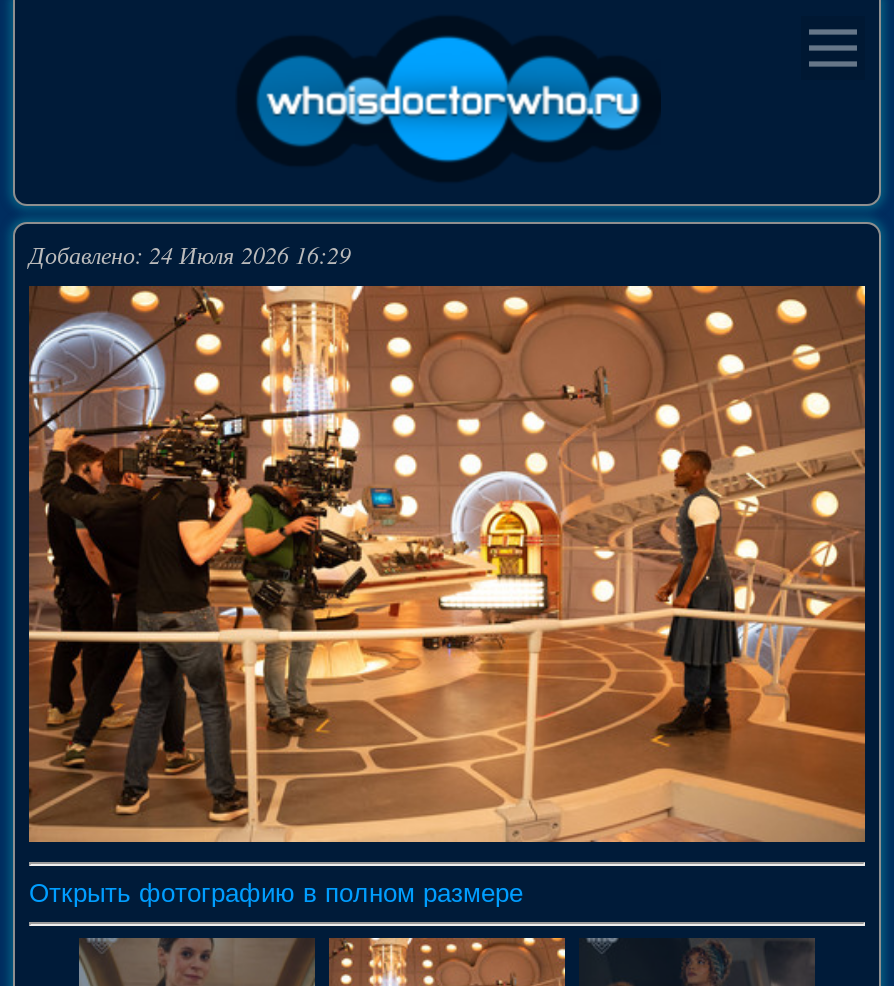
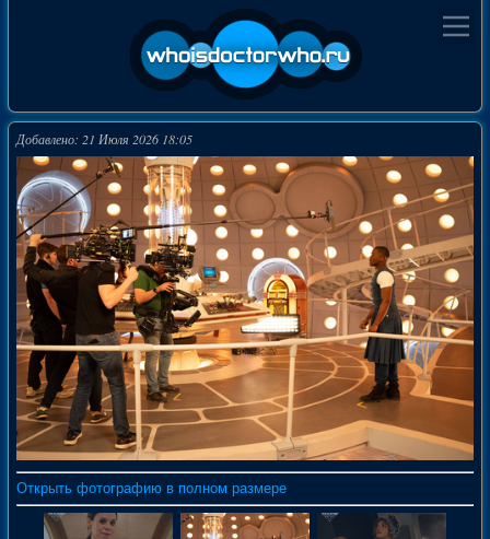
- Добавлено: 24 Июля 2026 16:29
+ Добавлено: 21 Июля 2026 18:05
